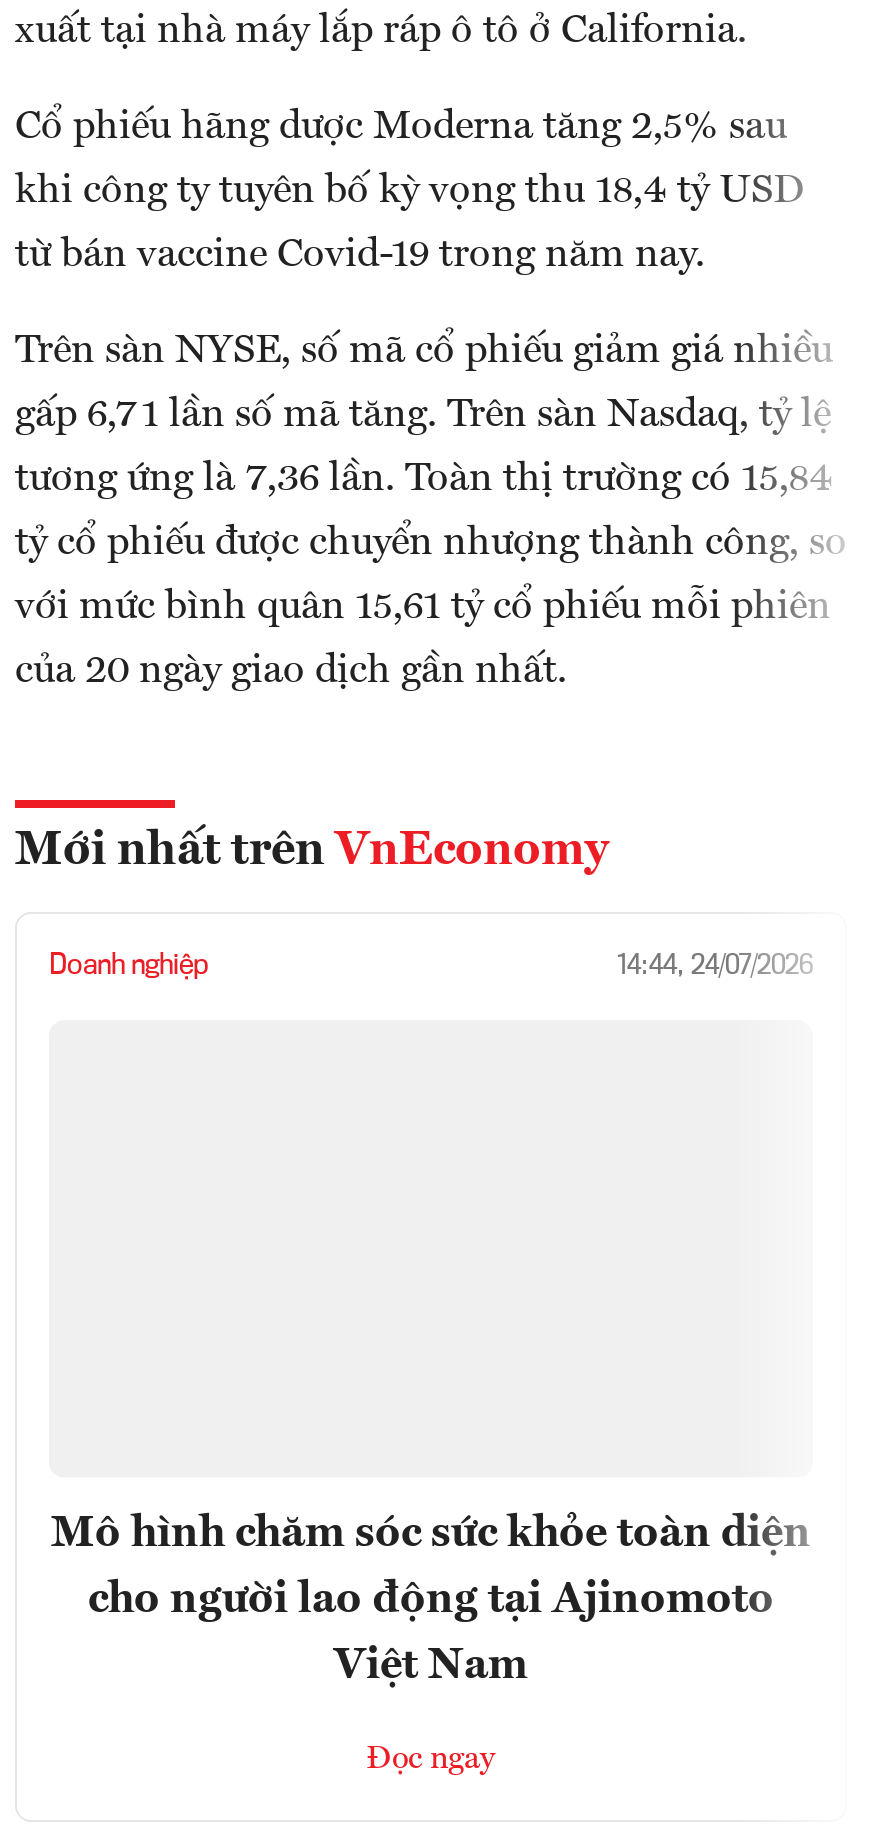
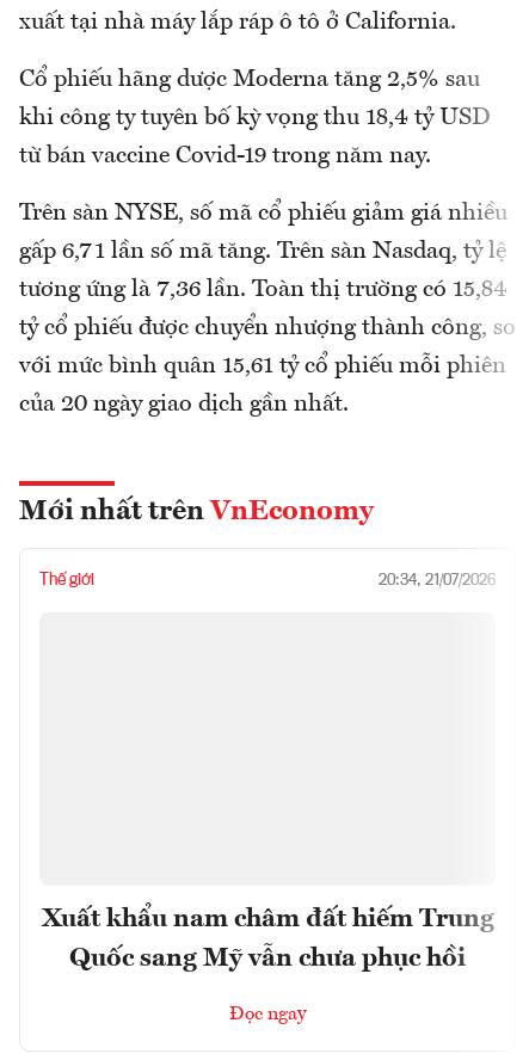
- Doanh nghiệp
- 14:44, 24/07/2026
+ Thế giới
+ 20:34, 21/07/2026

- Mô hình chăm sóc sức khỏe toàn diện
- cho người lao động tại Ajinomoto
- Việt Nam
+ Xuất khẩu nam châm đất hiếm Trung
+ Quốc sang Mỹ vẫn chưa phục hồi
